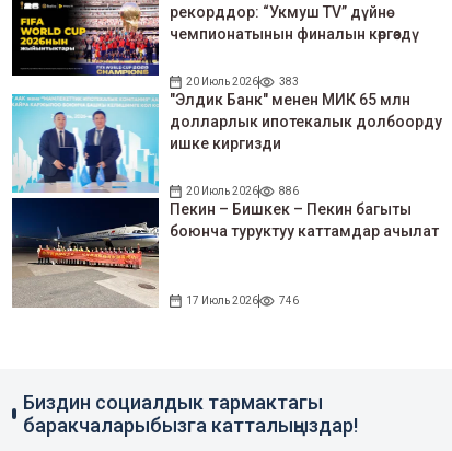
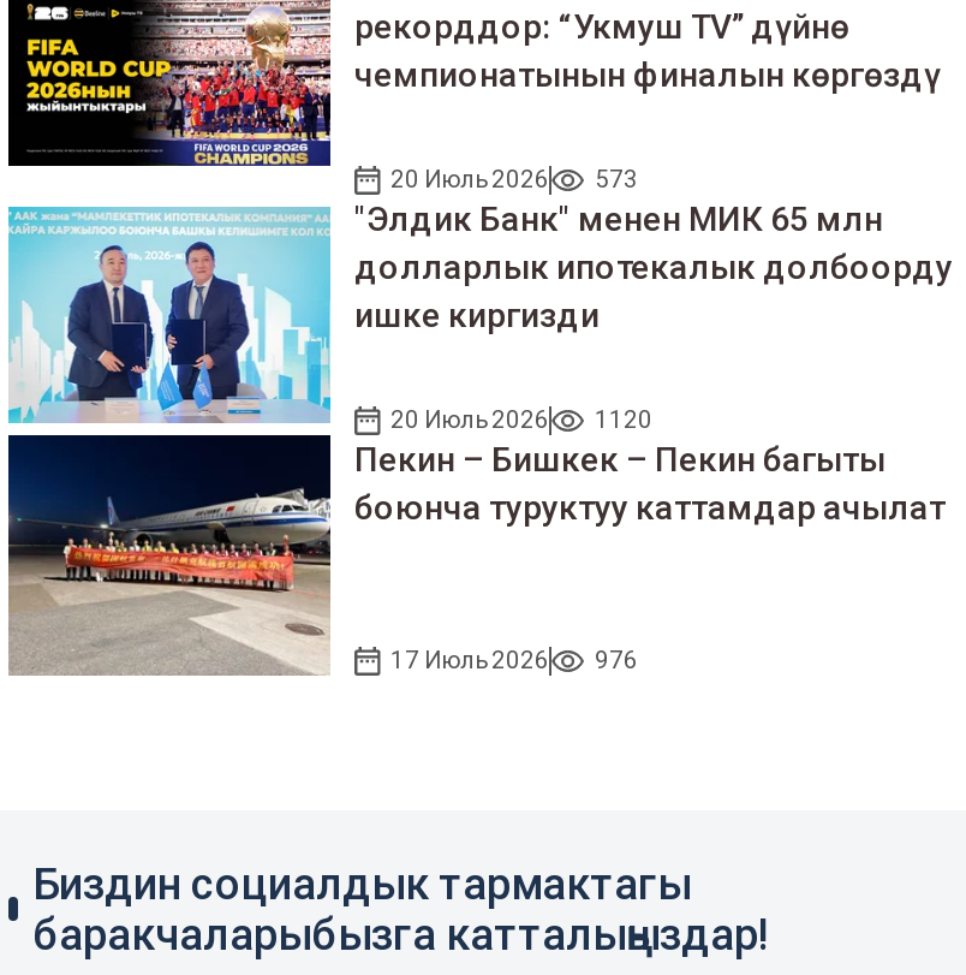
- 20 Июль 2026 383
+ 20 Июль 2026 573

- 20 Июль 2026 886
+ 20 Июль 2026 1120

- 17 Июль 2026 746
+ 17 Июль 2026 976
